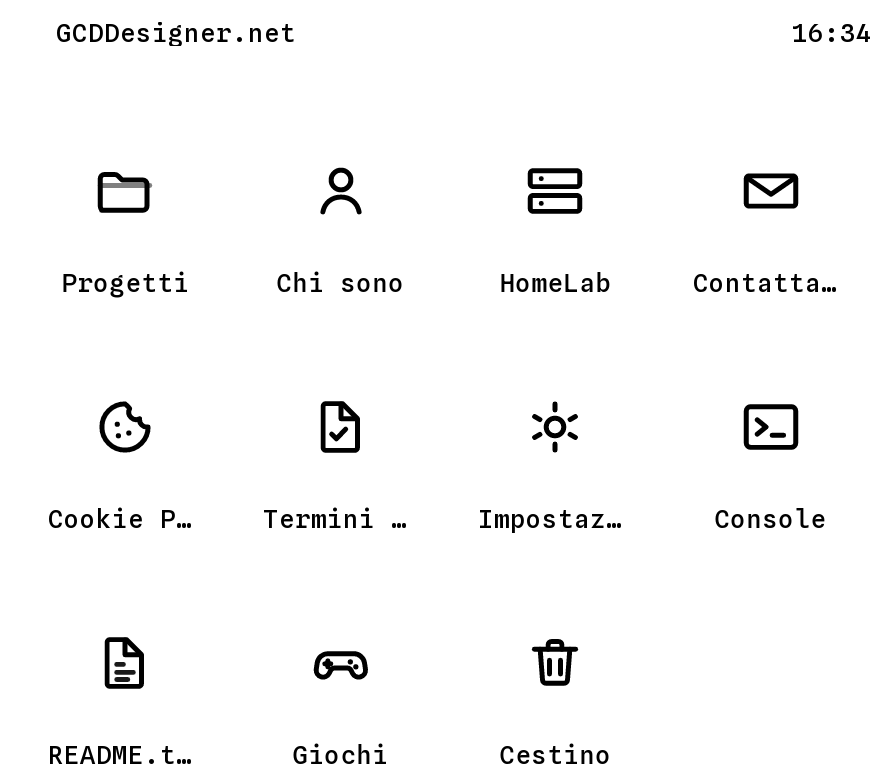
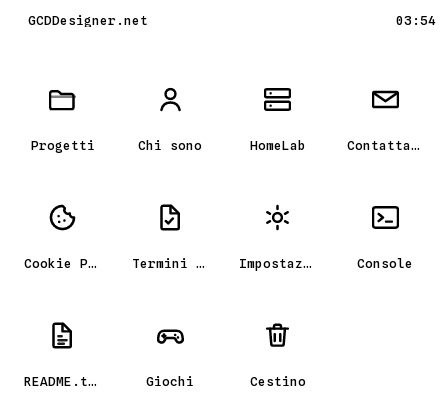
- 16:34
+ 03:54
